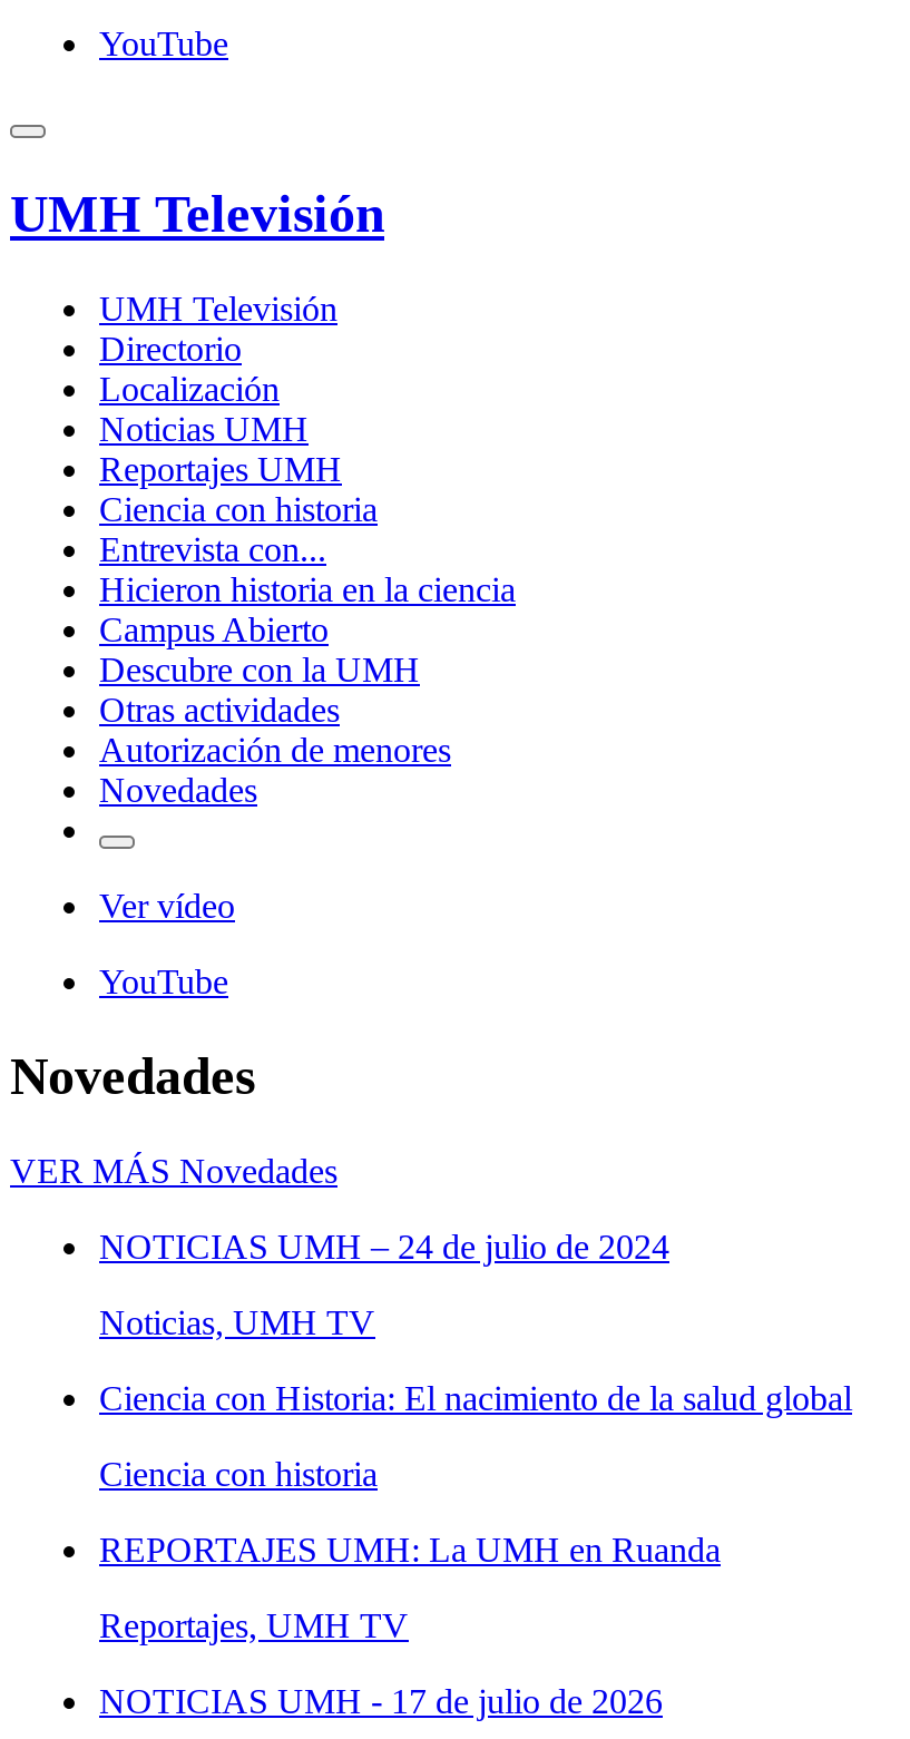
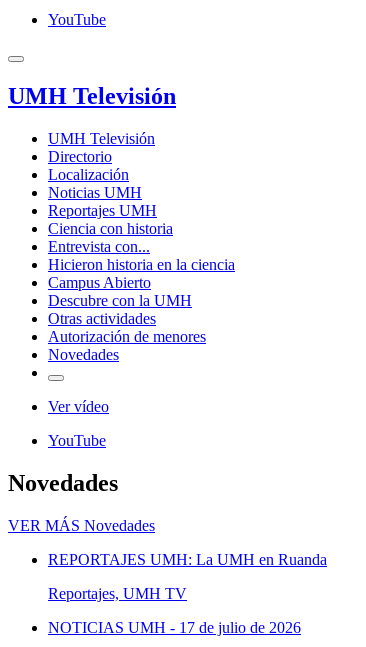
- NOTICIAS UMH – 24 de julio de 2024
- Noticias, UMH TV
- Ciencia con Historia: El nacimiento de la salud global
- Ciencia con historia
